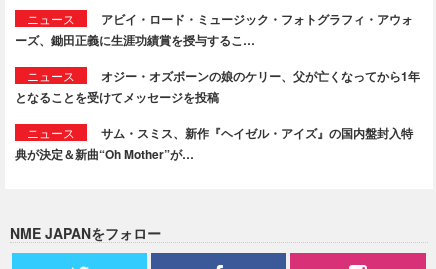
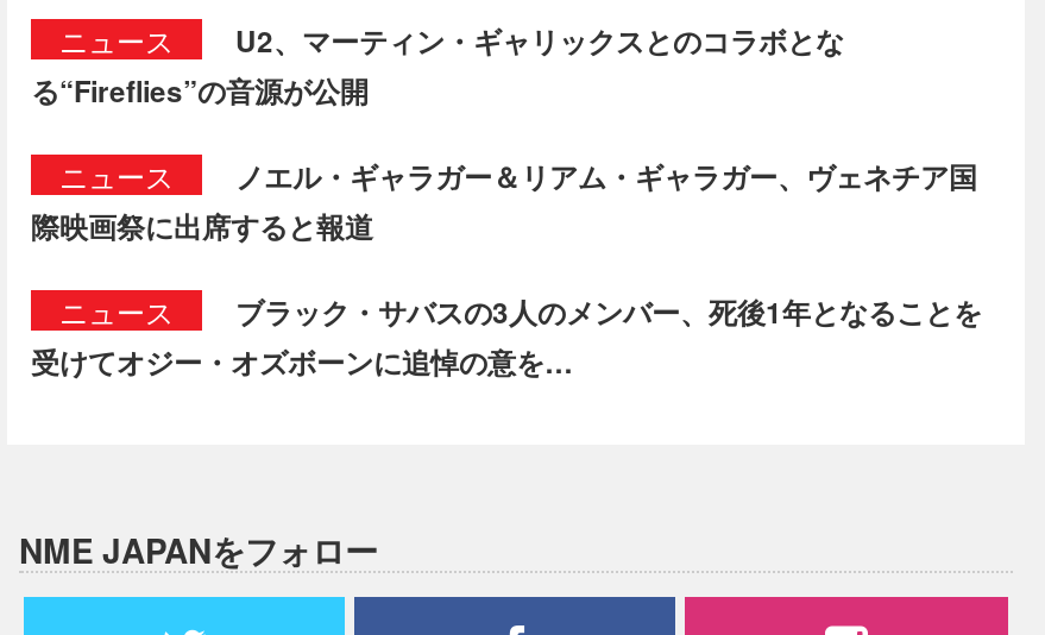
- アビイ・ロード・ミュージック・フォトグラフィ・アウォ
- ーズ、鋤田正義に生涯功績賞を授与するこ…
+ U2、マーティン・ギャリックスとのコラボとな
+ る“Fireflies”の音源が公開

- オジー・オズボーンの娘のケリー、父が亡くなってから1年
- となることを受けてメッセージを投稿
+ ノエル・ギャラガー＆リアム・ギャラガー、ヴェネチア国
+ 際映画祭に出席すると報道

- サム・スミス、新作『ヘイゼル・アイズ』の国内盤封入特
- 典が決定＆新曲“Oh Mother”が…
+ ブラック・サバスの3人のメンバー、死後1年となることを
+ 受けてオジー・オズボーンに追悼の意を…
